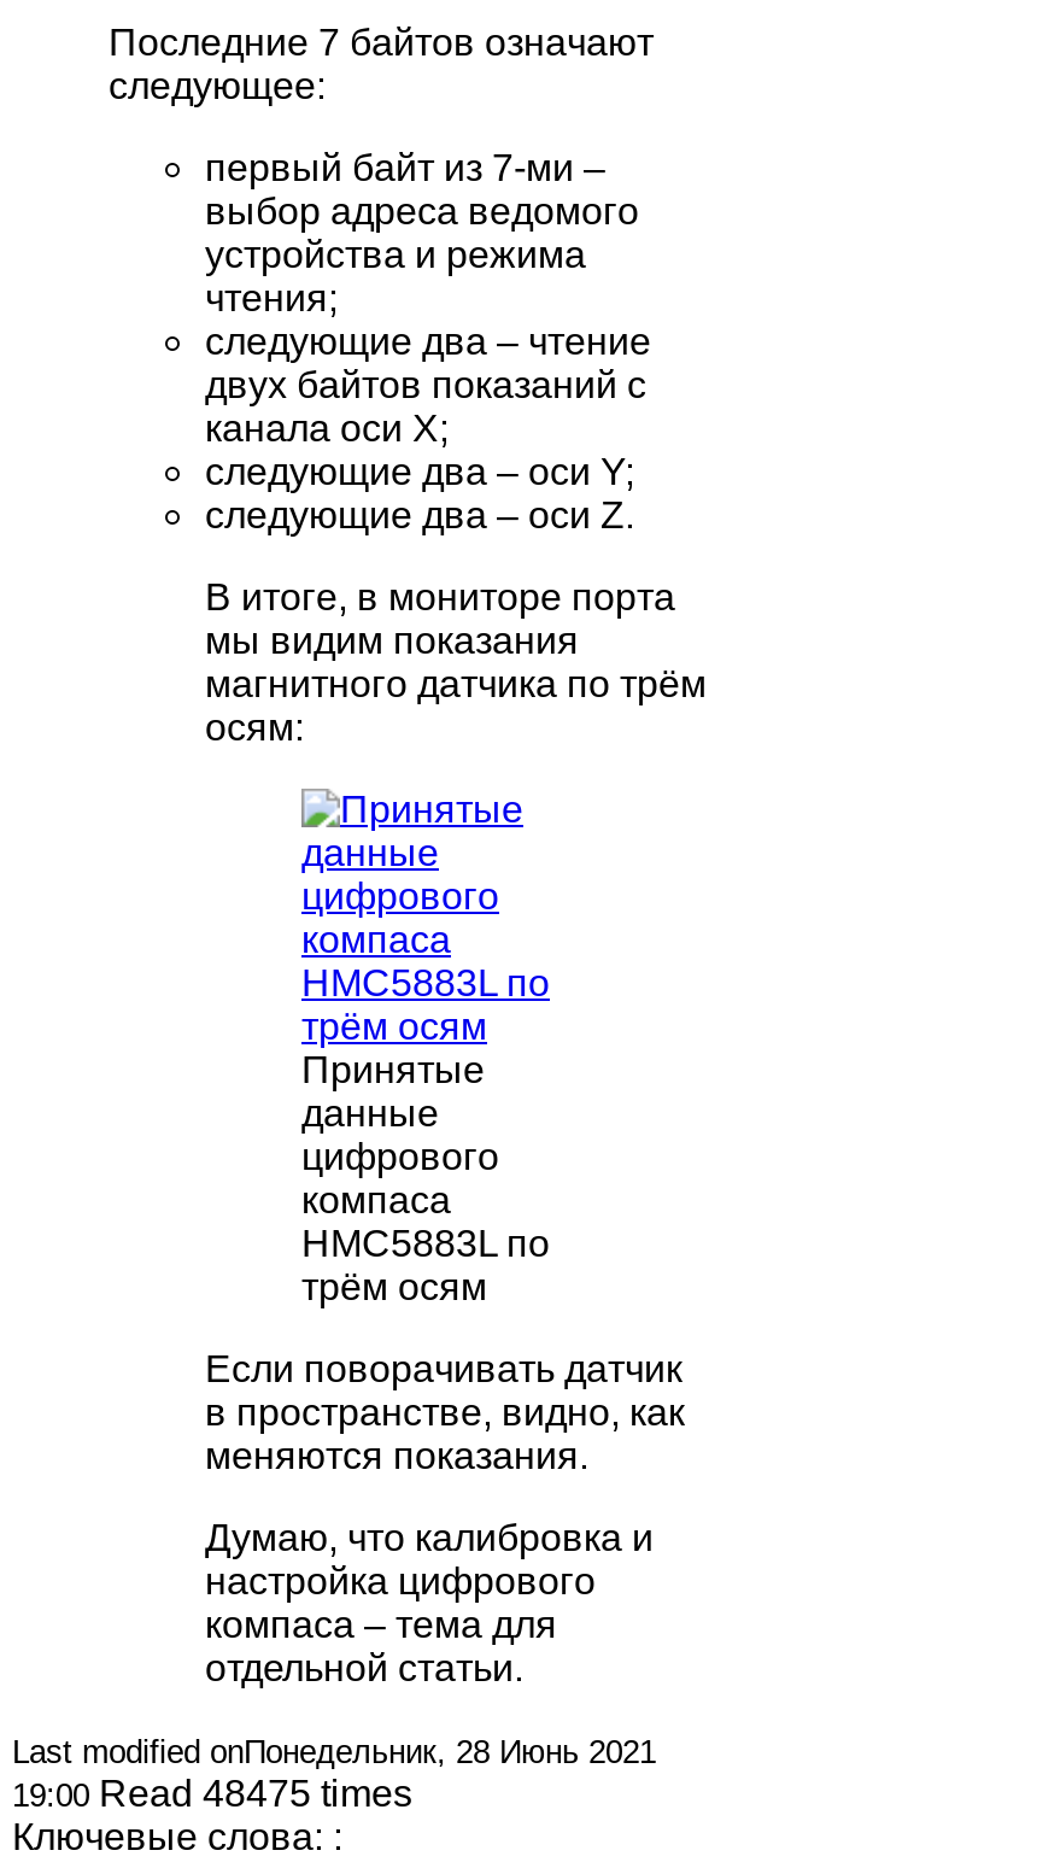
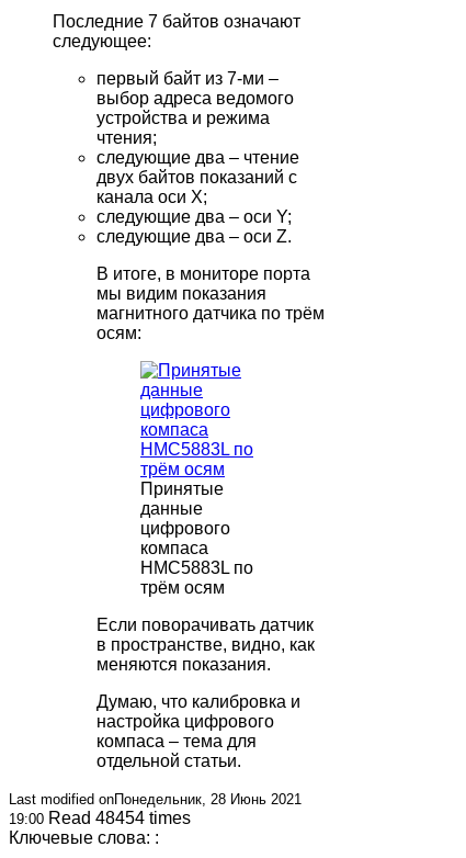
- 19:00 Read 48475 times
+ 19:00 Read 48454 times
